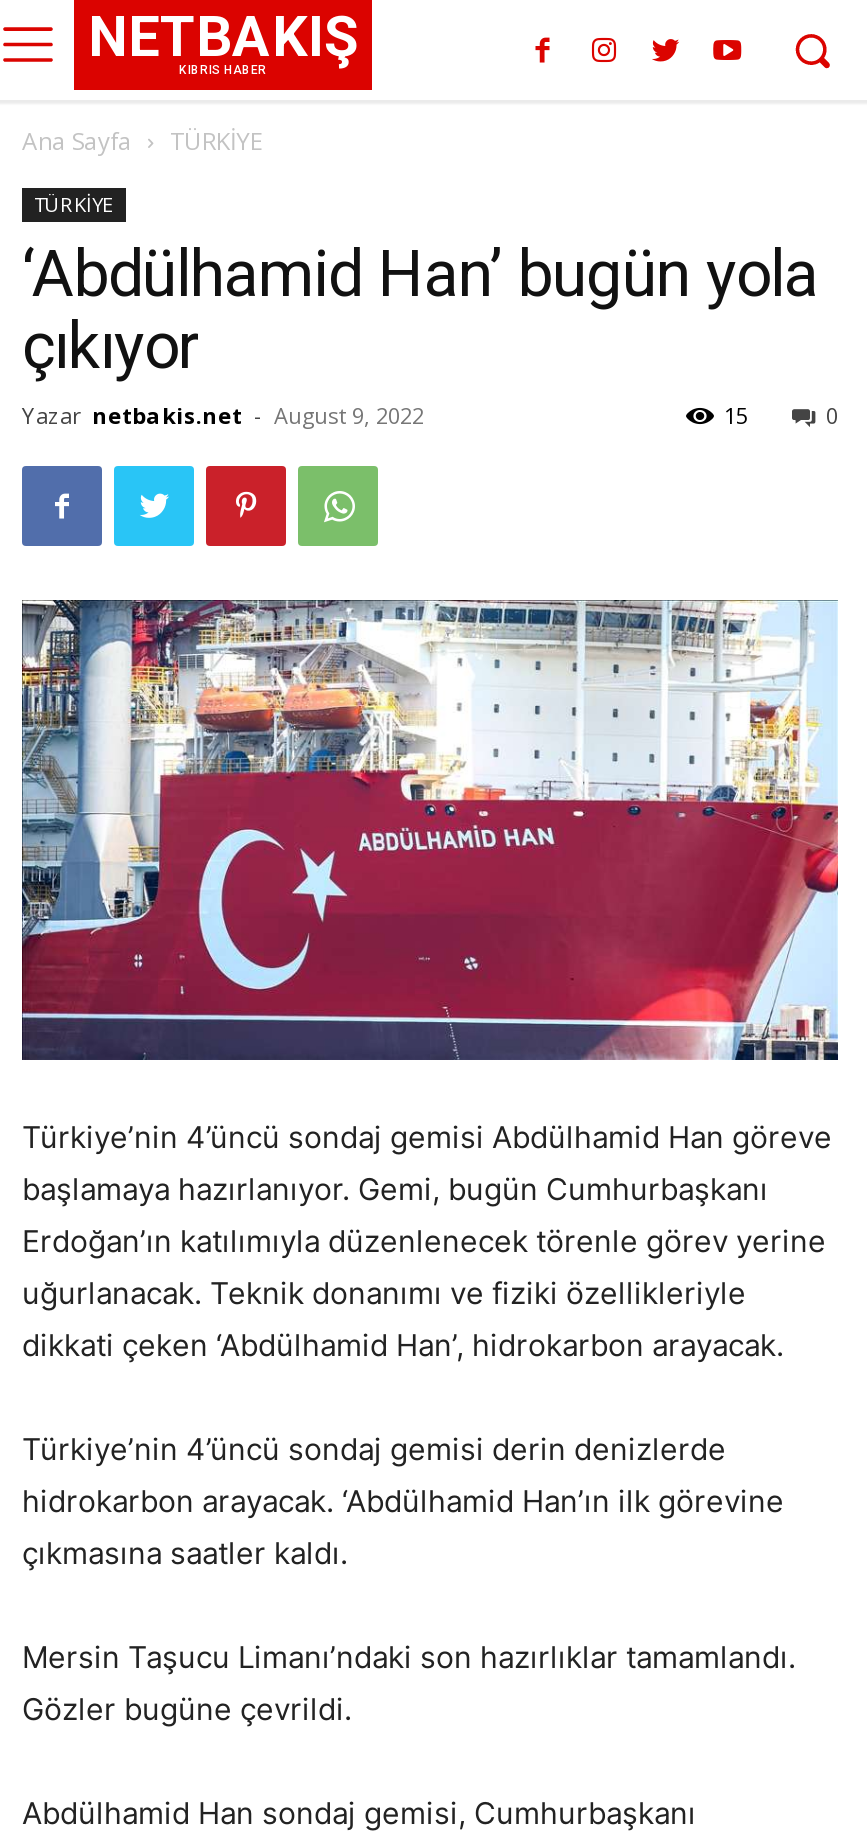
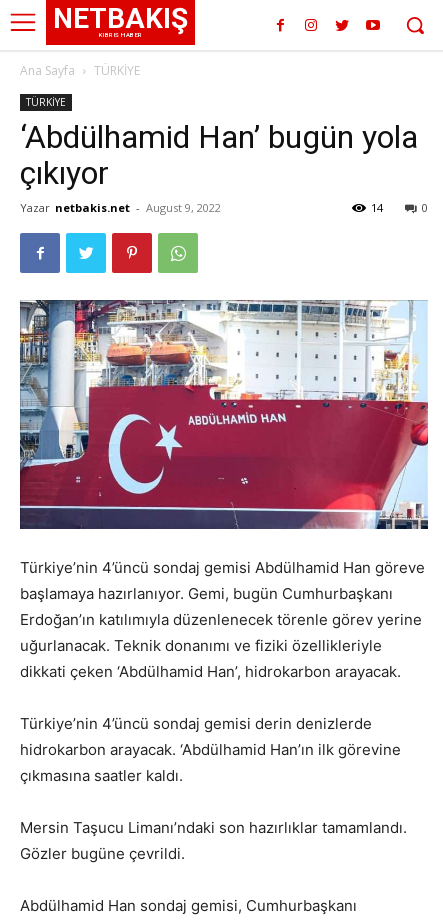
- 15
+ 14
